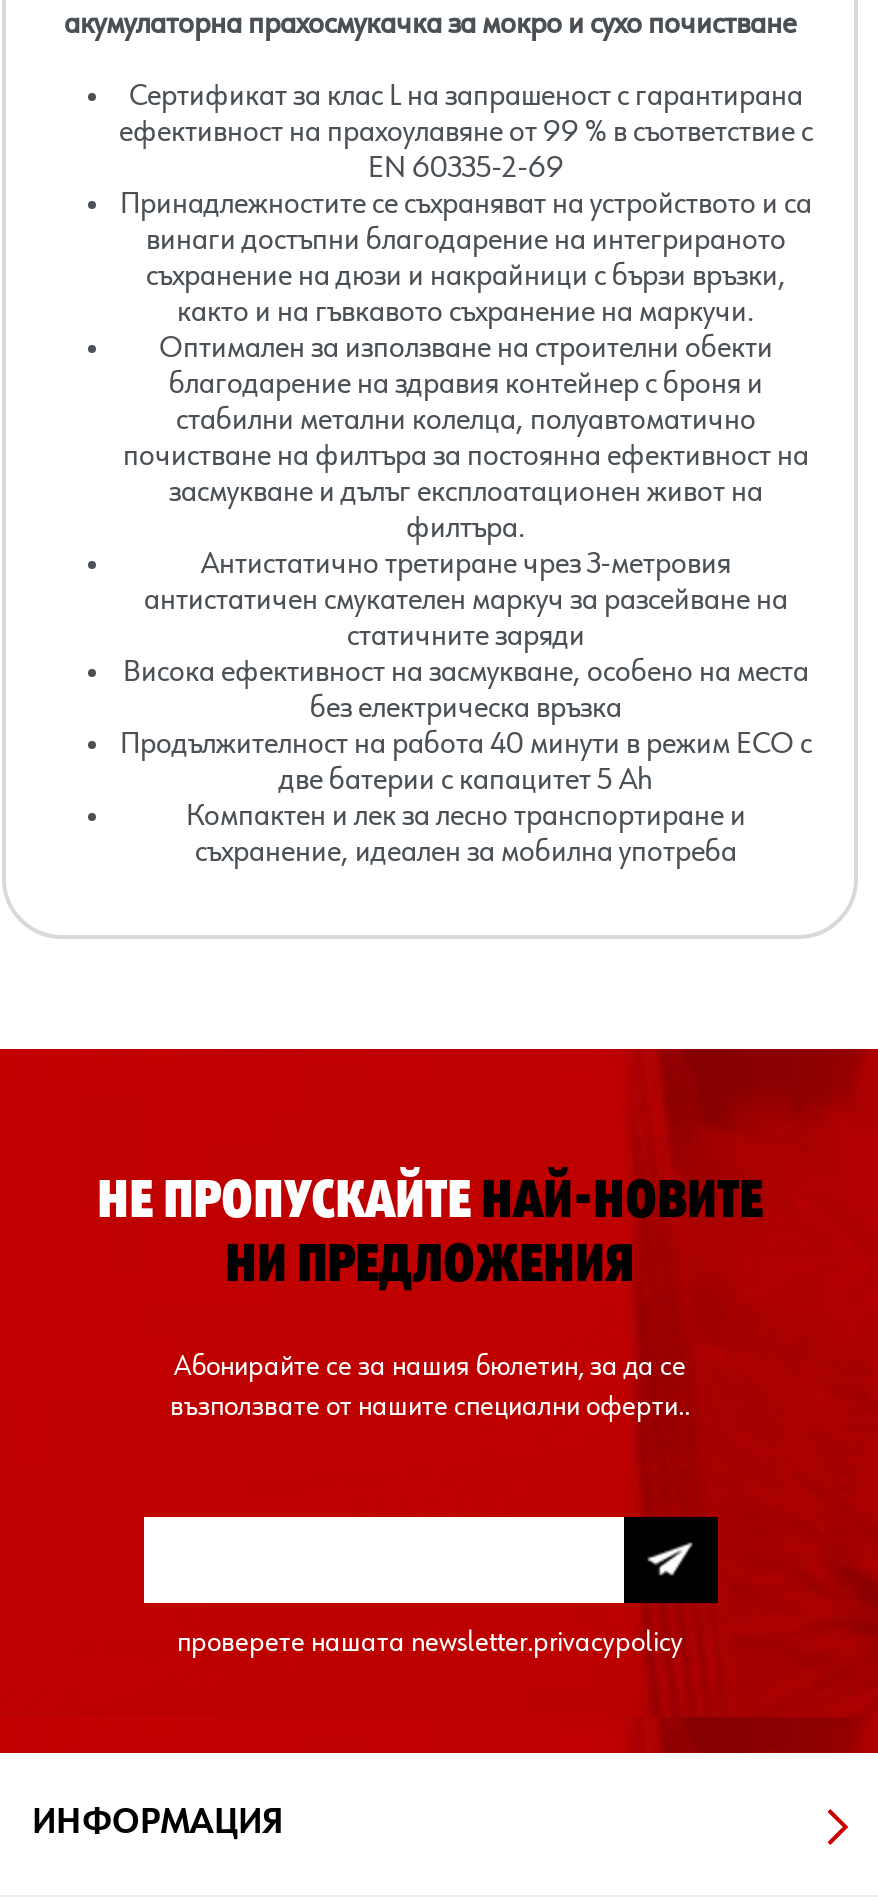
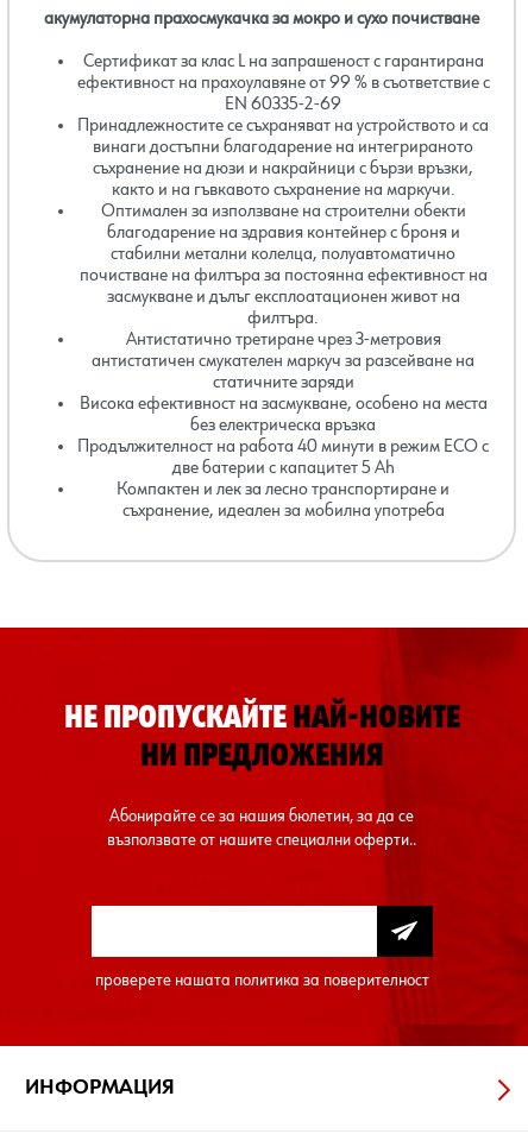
- проверете нашата newsletter.privacypolicy
+ проверете нашата политика за поверителност
